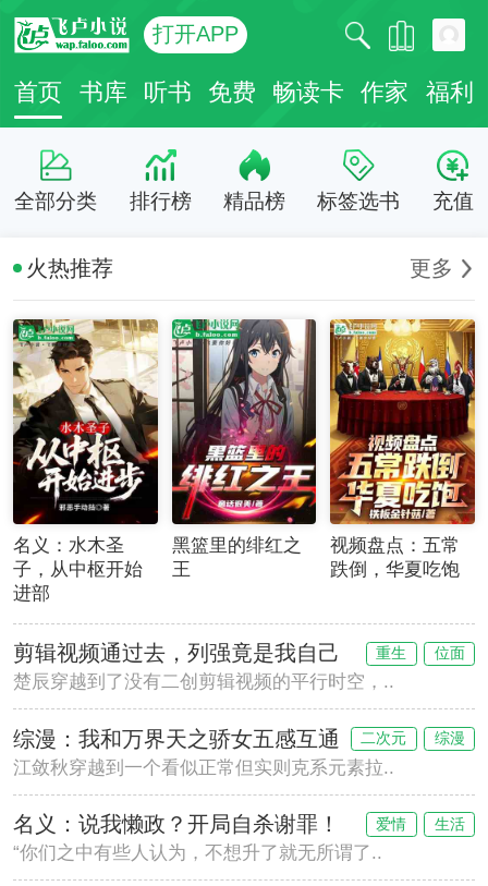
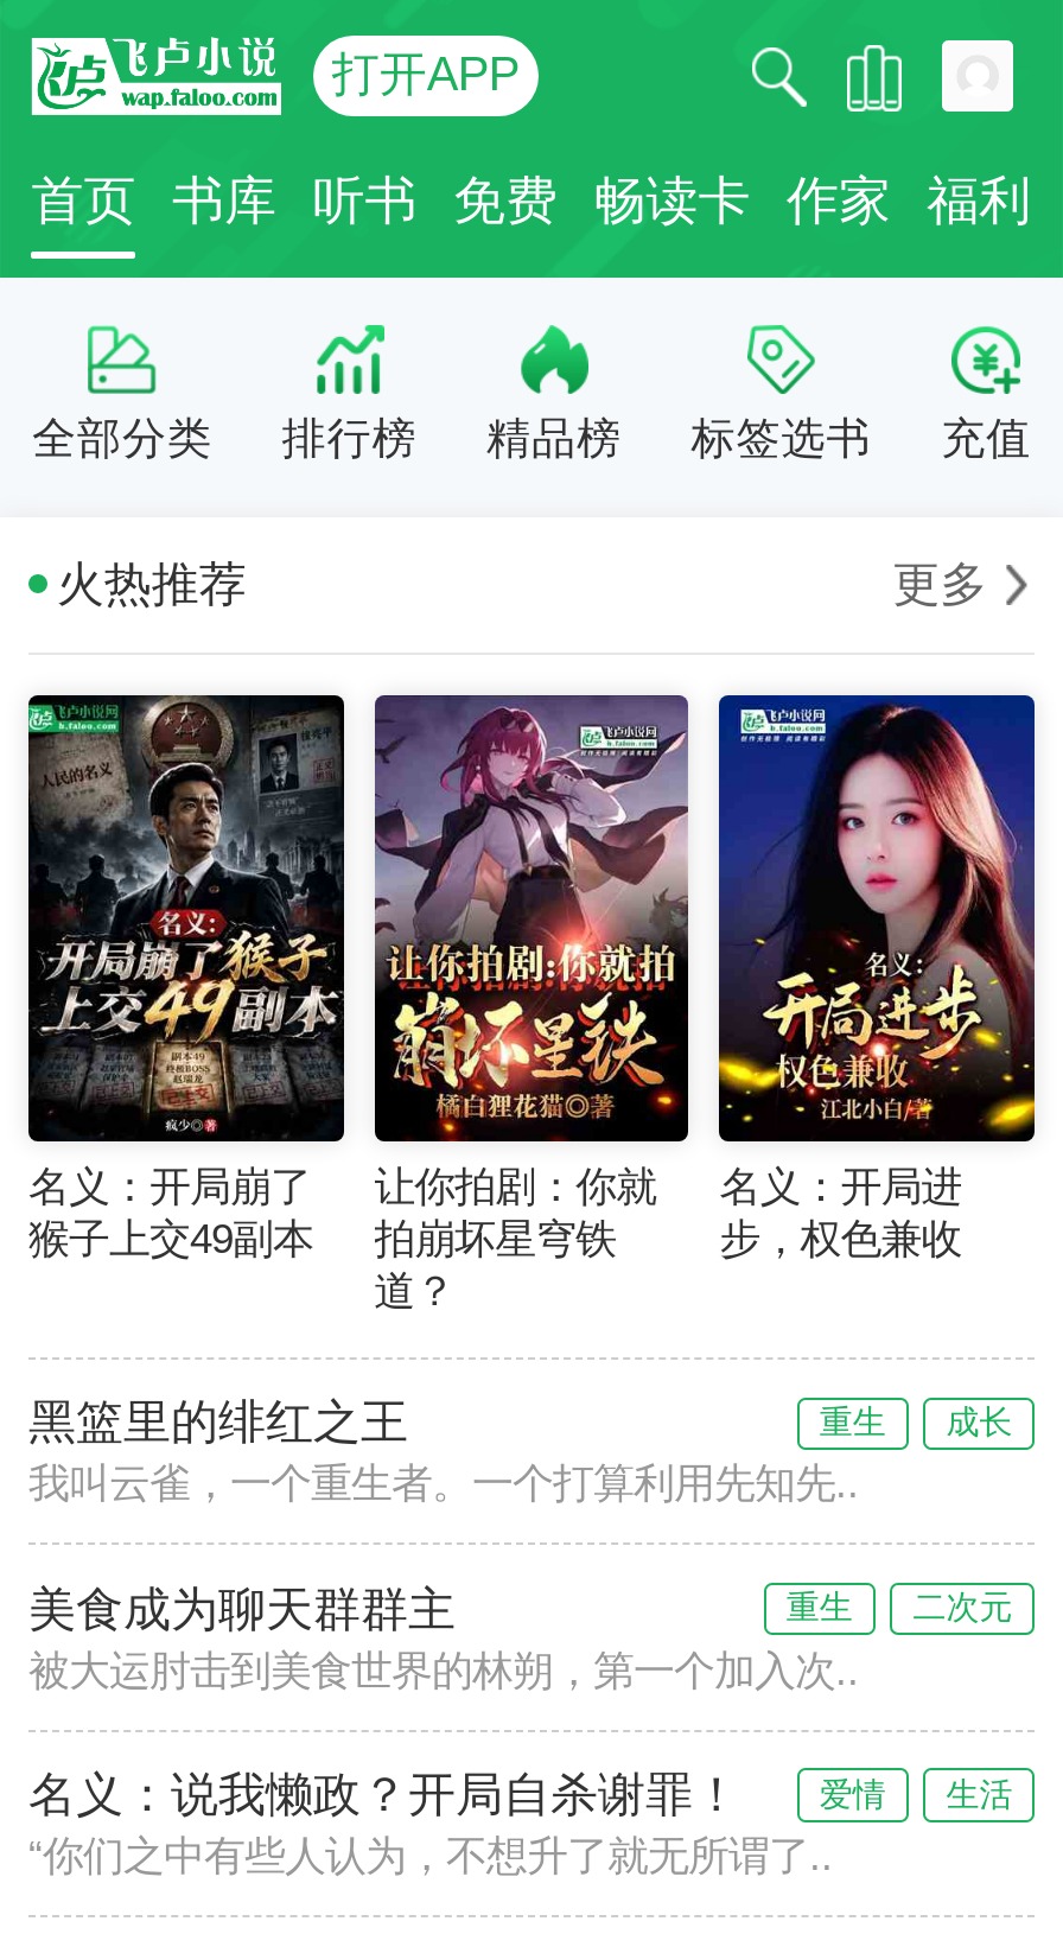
- [image]
- 名义：水木圣
- 子，从中枢开始
- 进部
+ [image]
+ 名义：开局崩了
+ 猴子上交49副本

- [image]
- 黑篮里的绯红之
- 王
+ [image]
+ 让你拍剧：你就
+ 拍崩坏星穹铁
+ 道？

- [image]
- 视频盘点：五常
- 跌倒，华夏吃饱
+ [image]
+ 名义：开局进
+ 步，权色兼收

- 剪辑视频通过去，列强竟是我自己
+ 黑篮里的绯红之王

- 位面
- 楚辰穿越到了没有二创剪辑视频的平行时空，..
+ 成长
+ 我叫云雀，一个重生者。一个打算利用先知先..

- 综漫：我和万界天之骄女五感互通
+ 美食成为聊天群群主
+ 重生

- 综漫
- 江敛秋穿越到一个看似正常但实则克系元素拉..
+ 被大运肘击到美食世界的林朔，第一个加入次..
